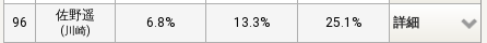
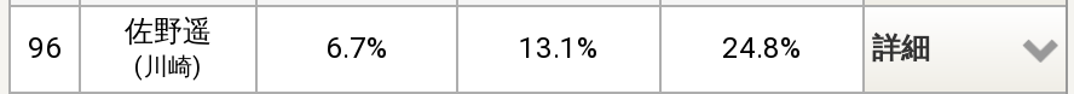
- 6.8%
+ 6.7%

- 13.3%
+ 13.1%

- 25.1%
+ 24.8%
